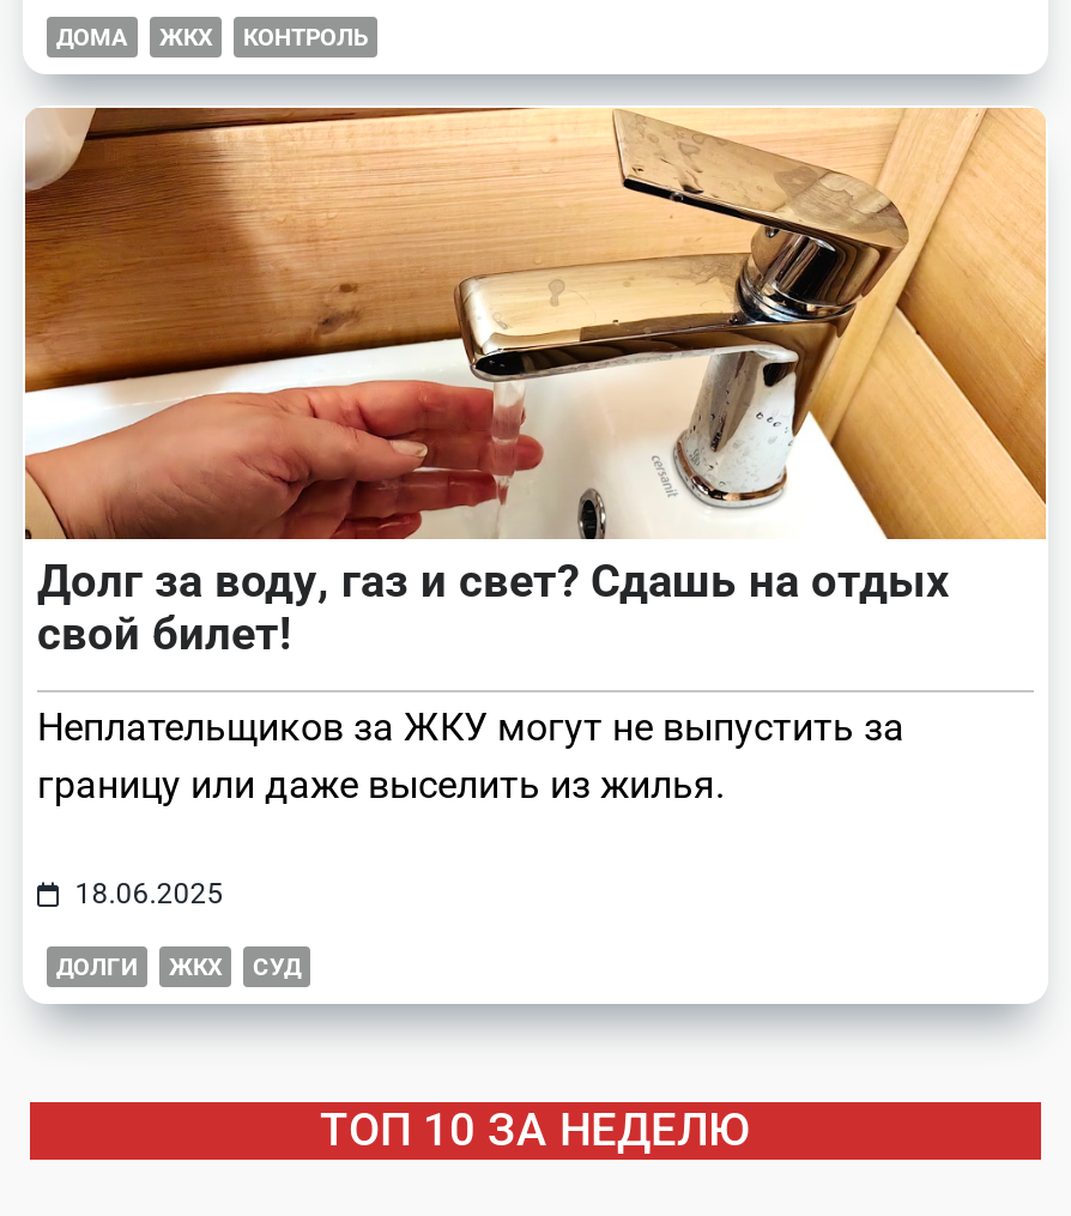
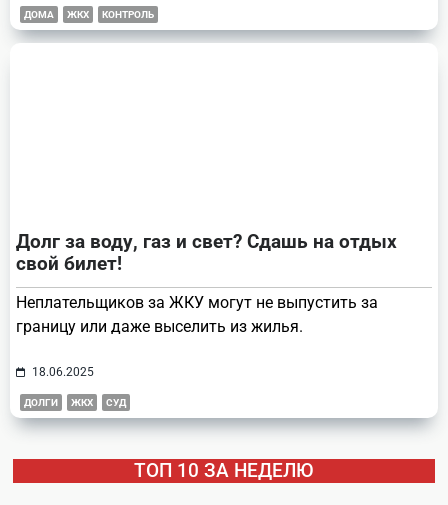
- [image]
